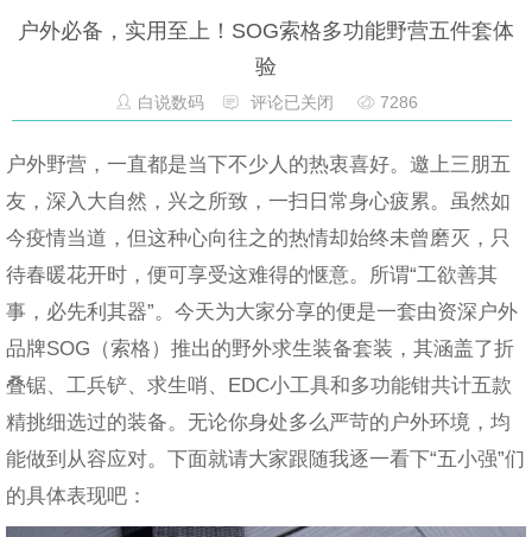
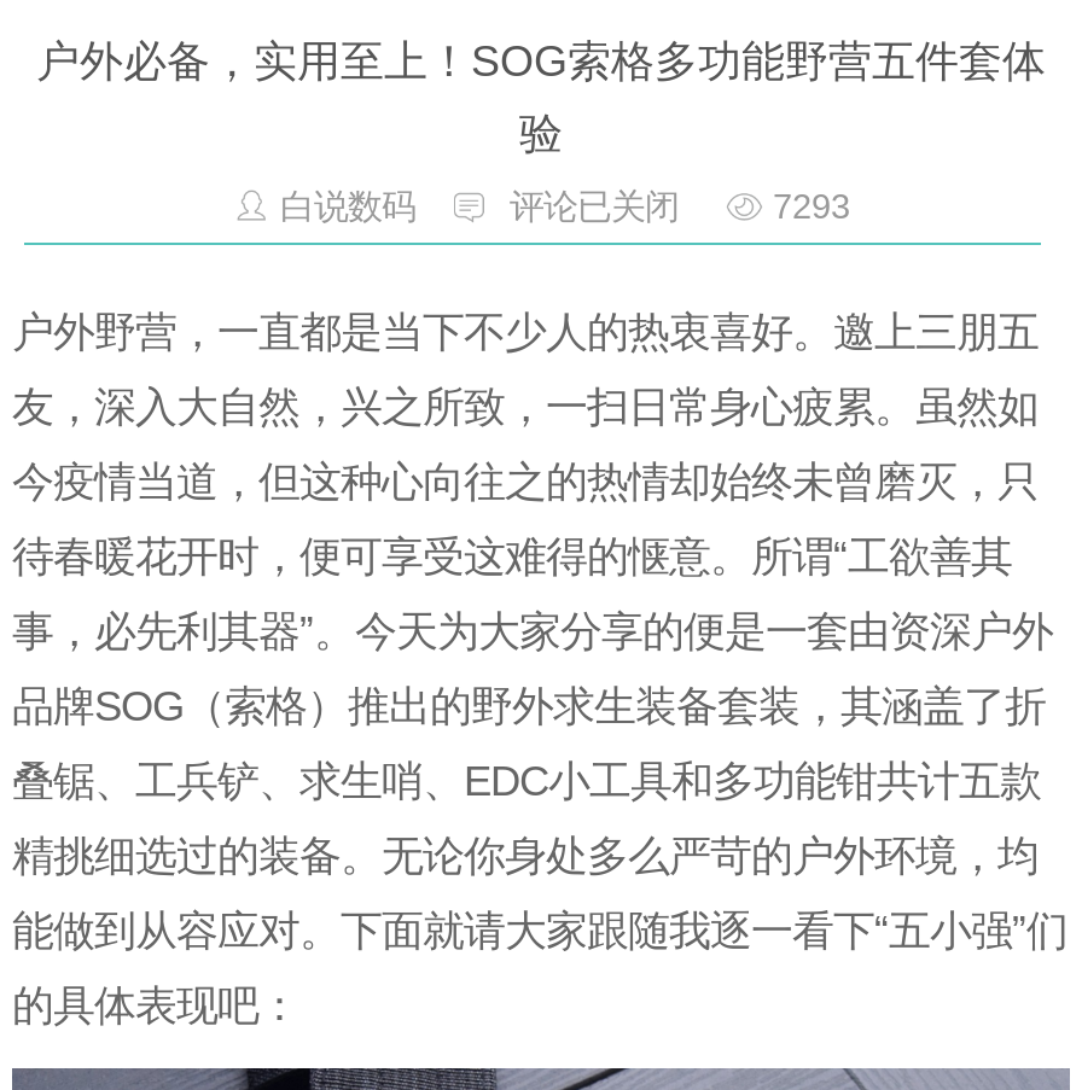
- 7286
+ 7293
